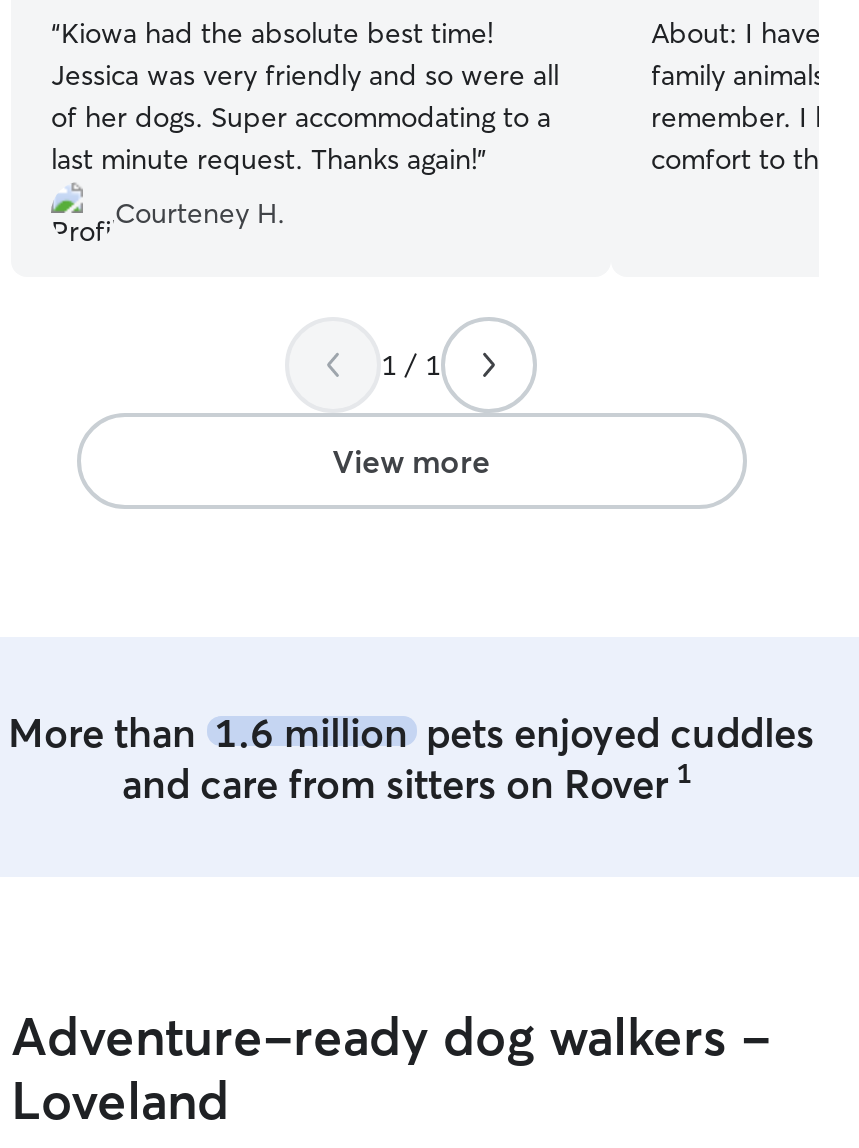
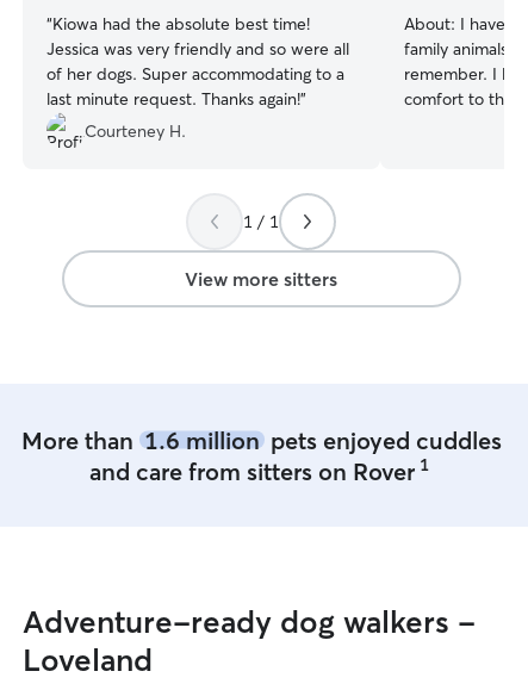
- View more
+ View more sitters
